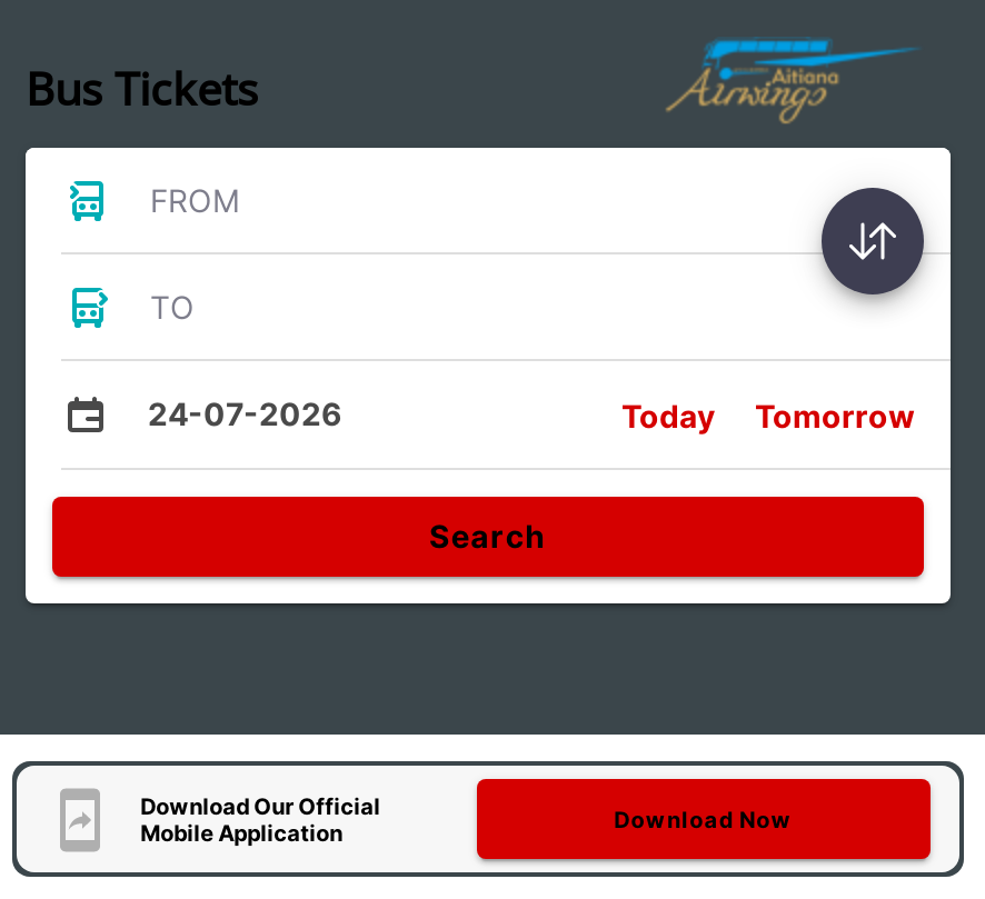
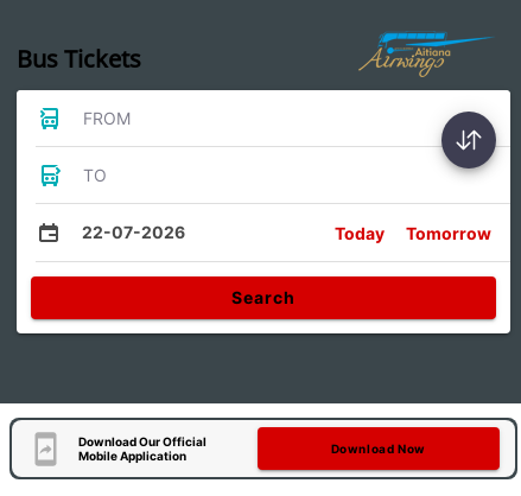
- 24-07-2026
+ 22-07-2026
